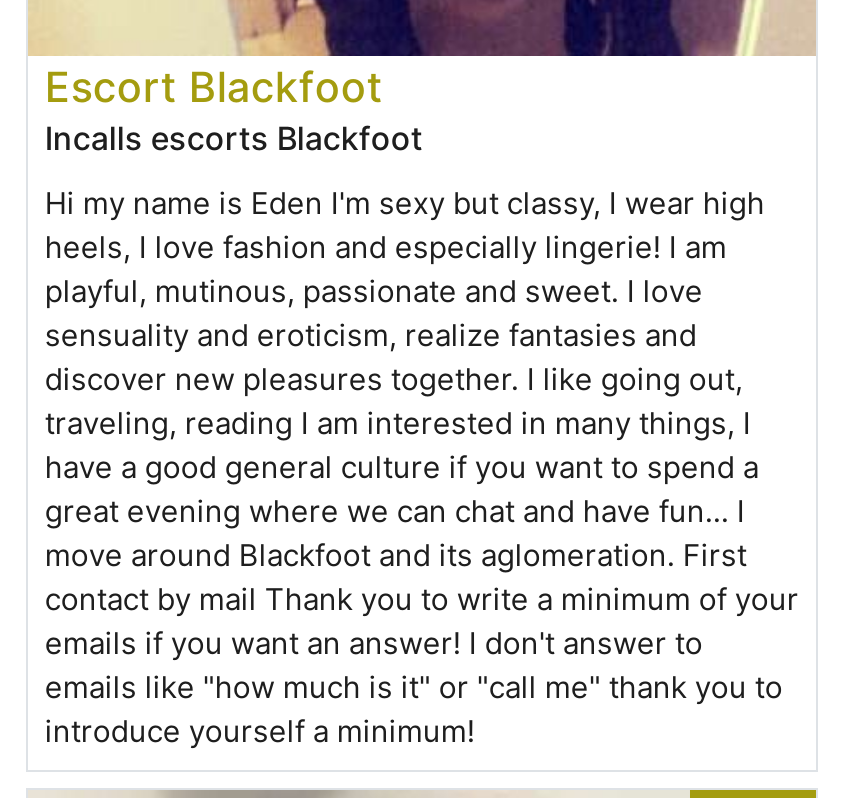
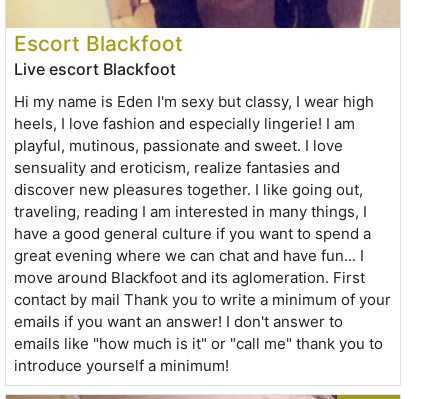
- Incalls escorts Blackfoot
+ Live escort Blackfoot
